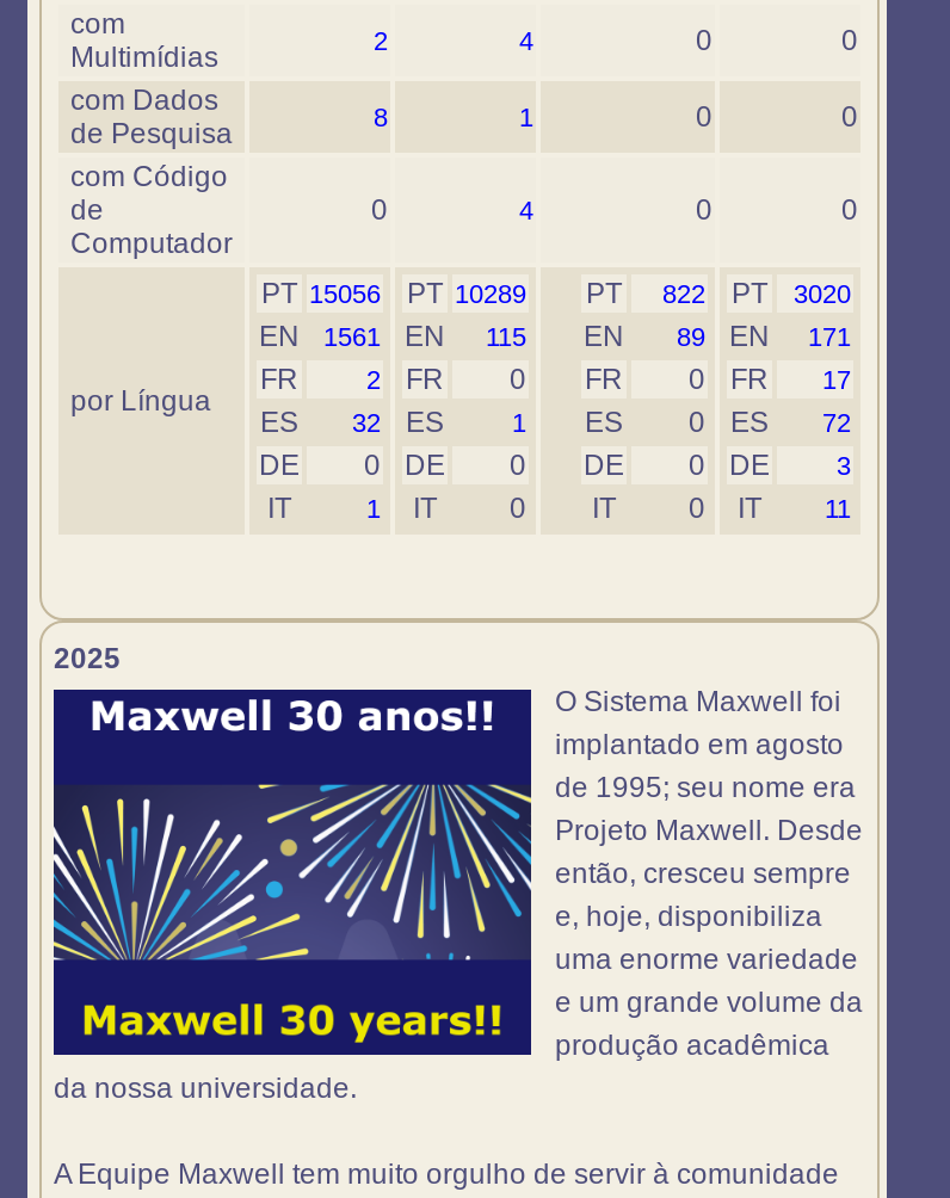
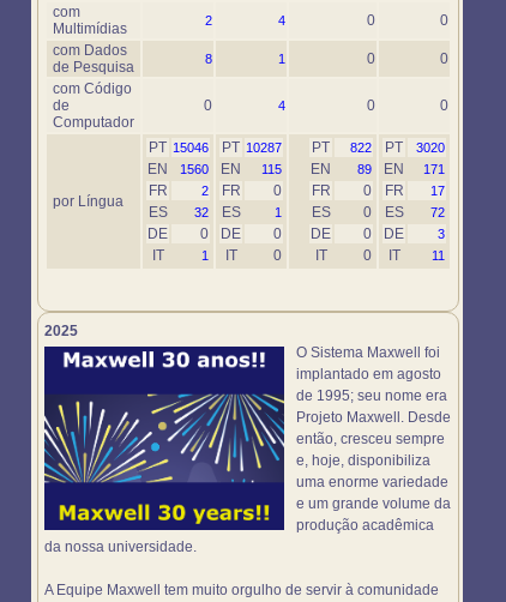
- PT 15056
+ PT 15046

- PT 10289
+ PT 10287

- EN 1561 EN 115 EN 89 EN 171
+ EN 1560 EN 115 EN 89 EN 171
